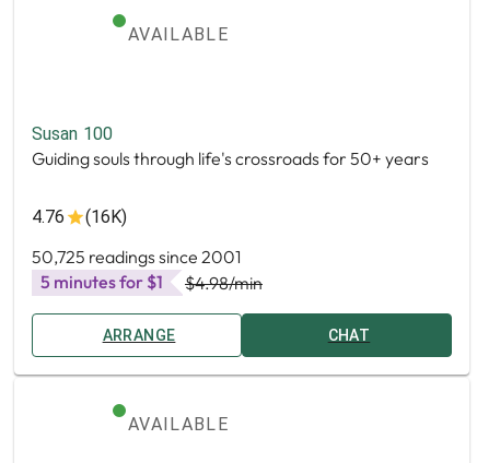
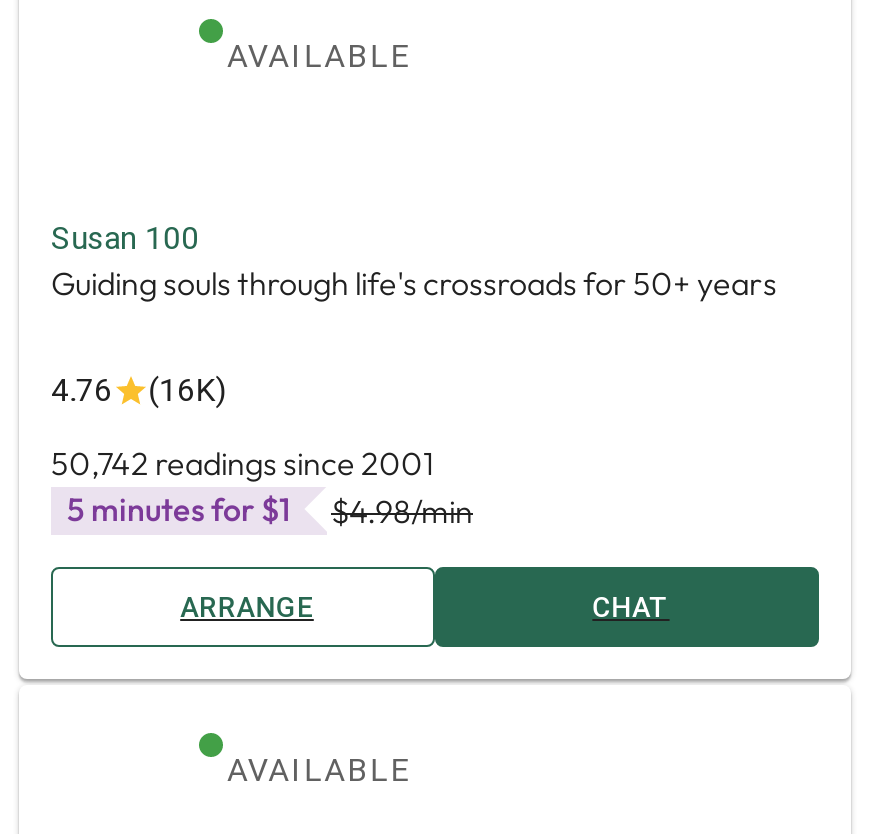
- 50,725 readings since 2001
+ 50,742 readings since 2001
